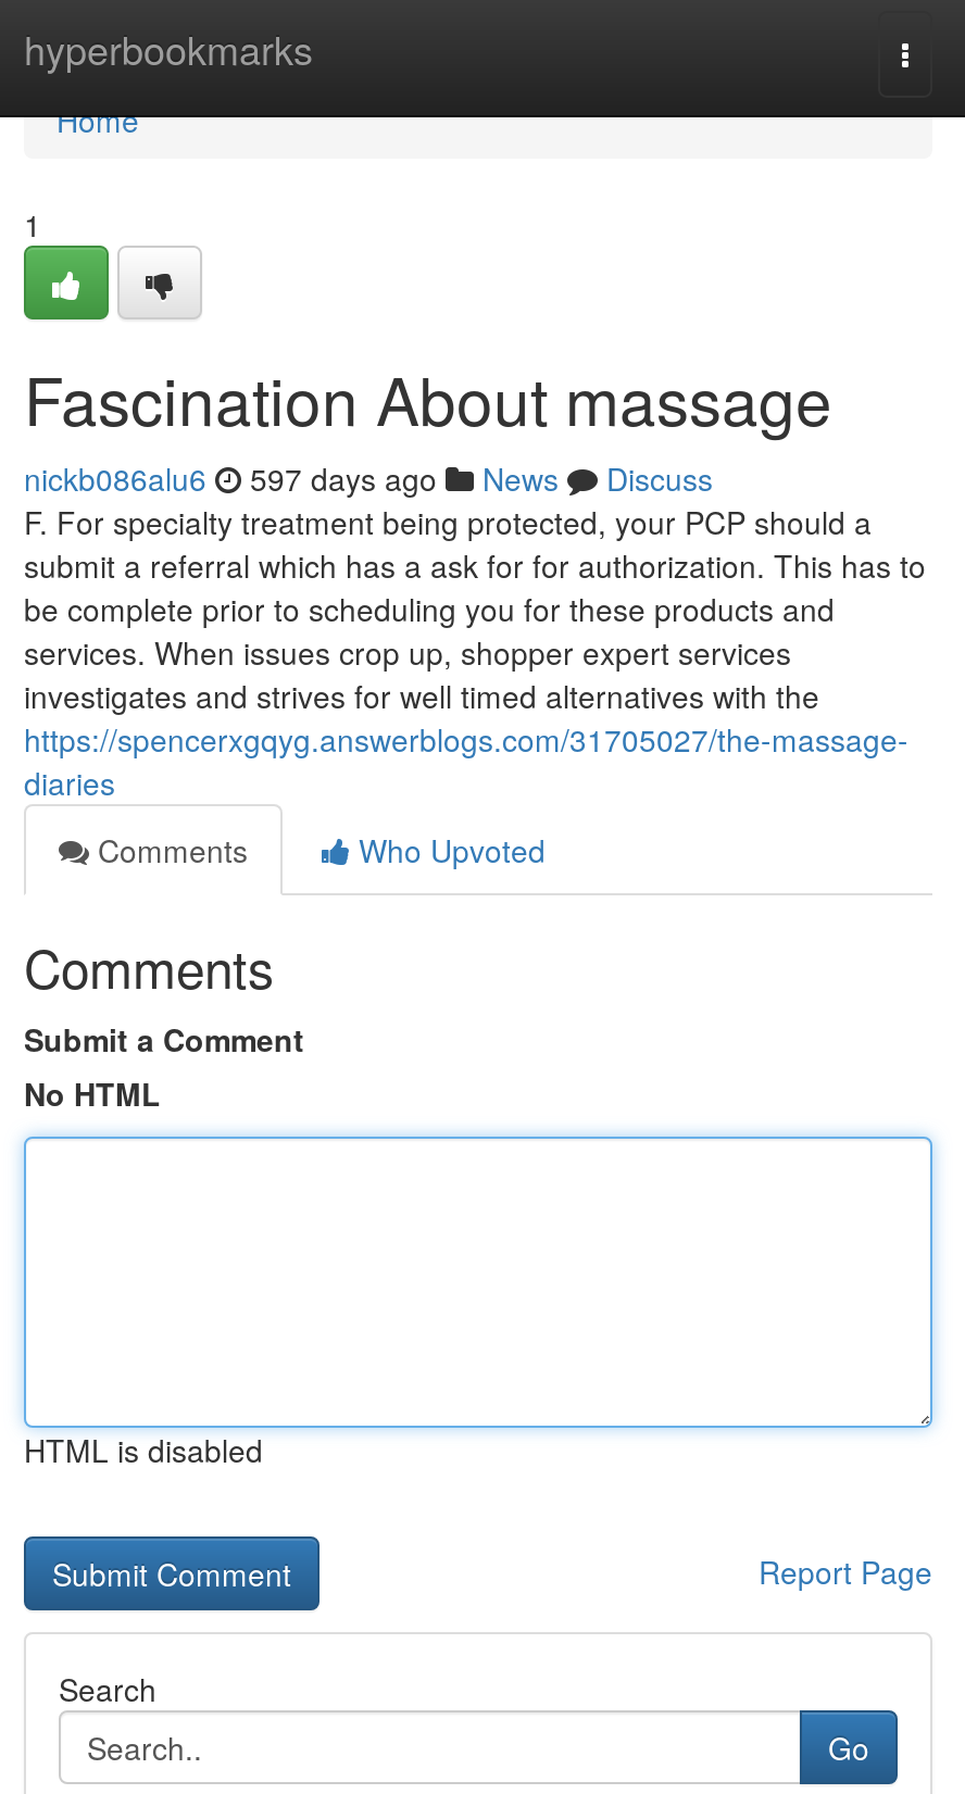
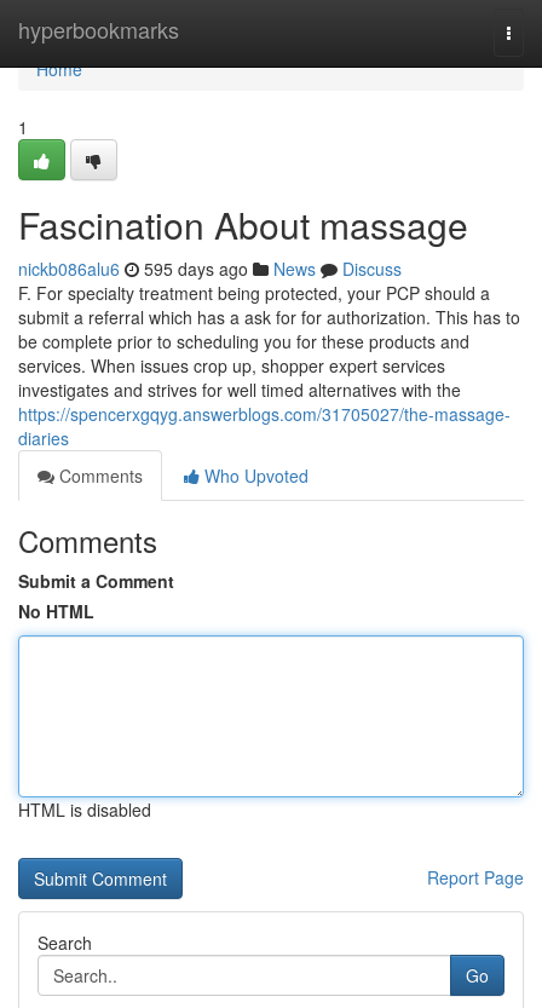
- nickb086alu6 597 days ago News Discuss
+ nickb086alu6 595 days ago News Discuss
